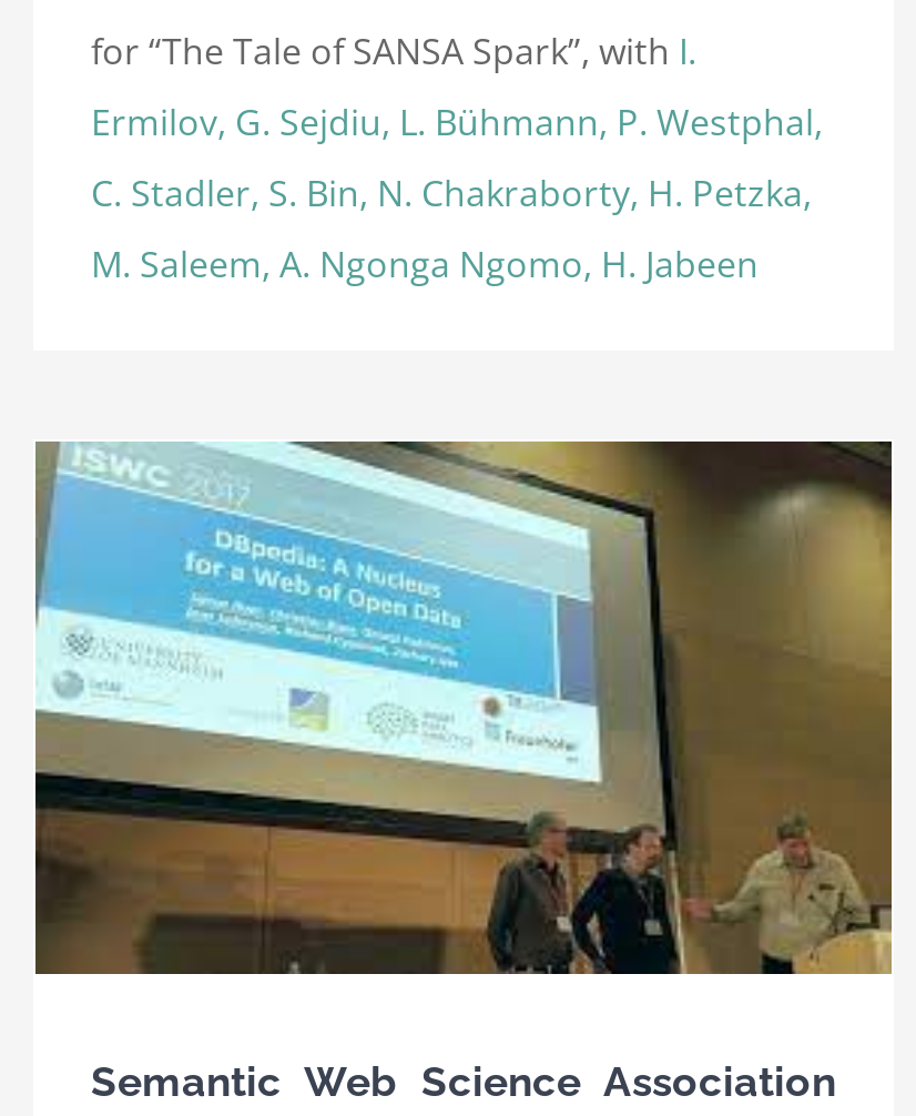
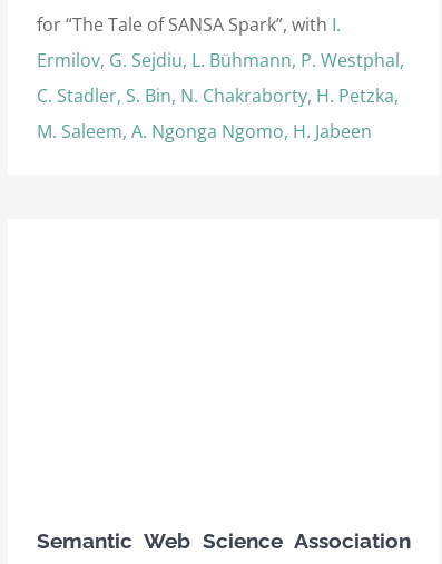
- [image]
